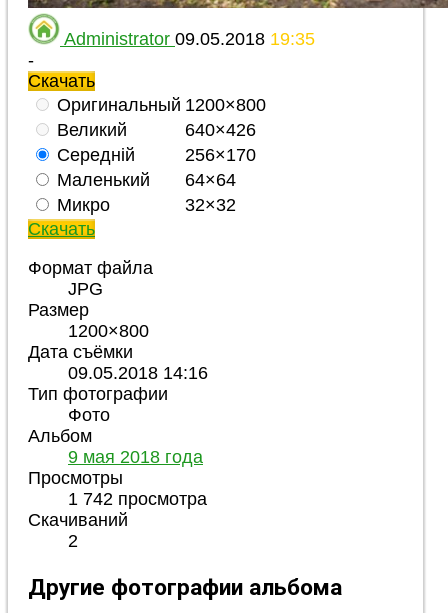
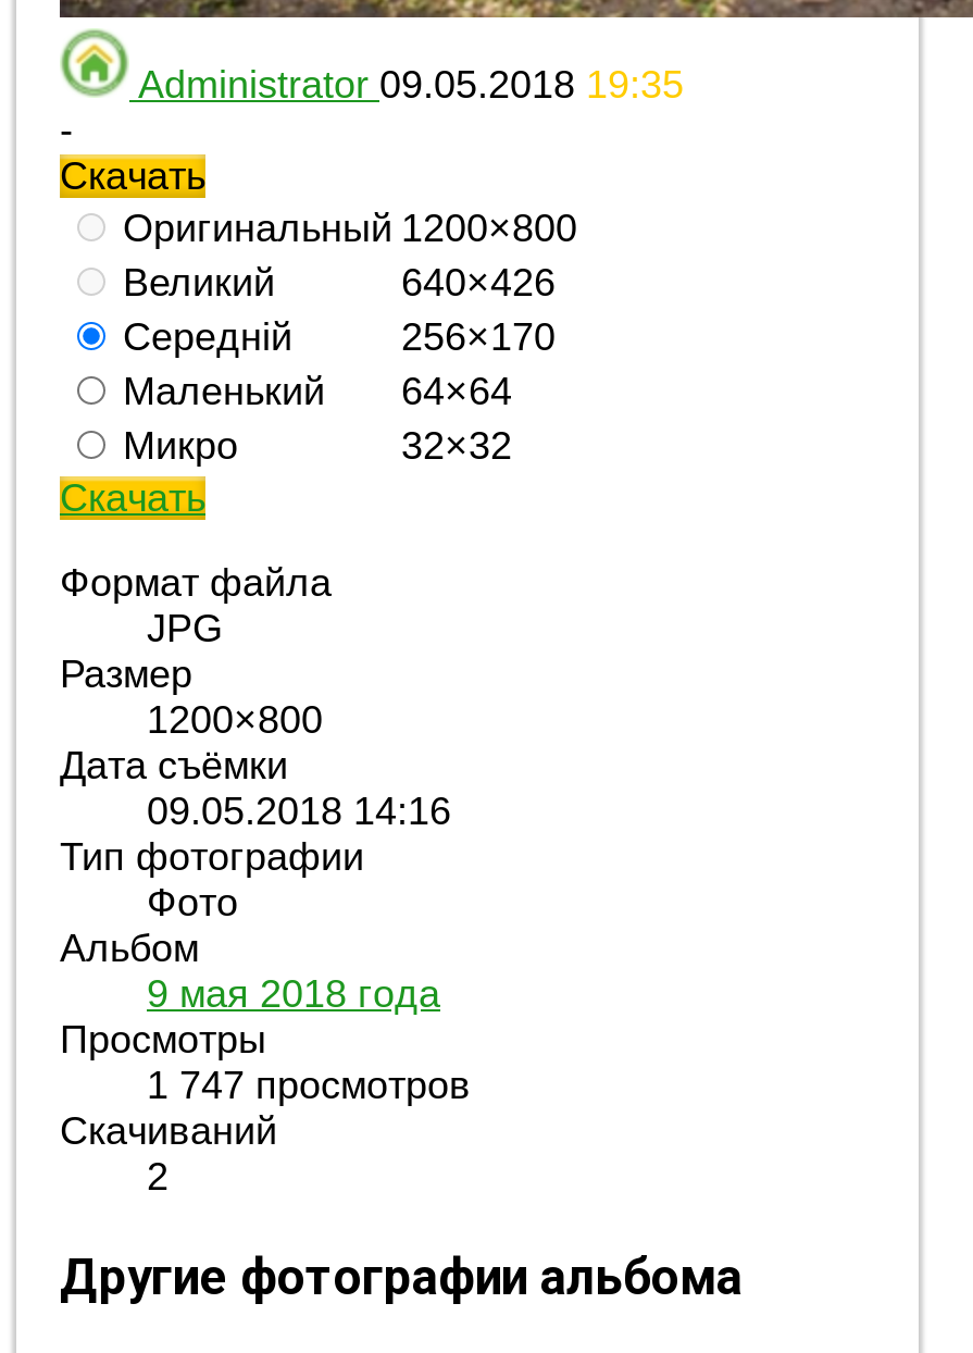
- 1 742 просмотра
+ 1 747 просмотров
